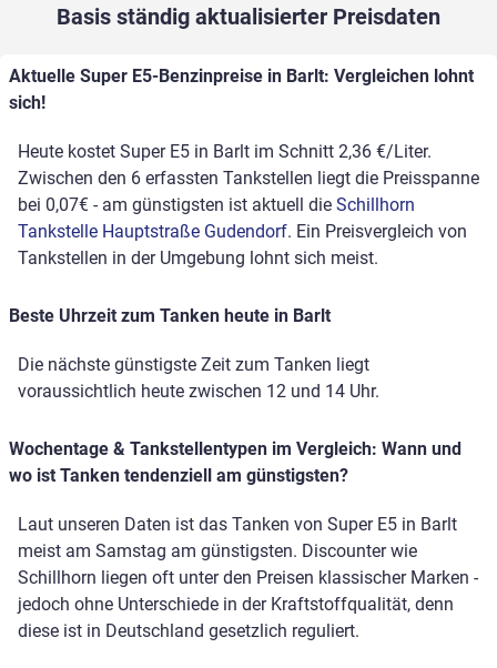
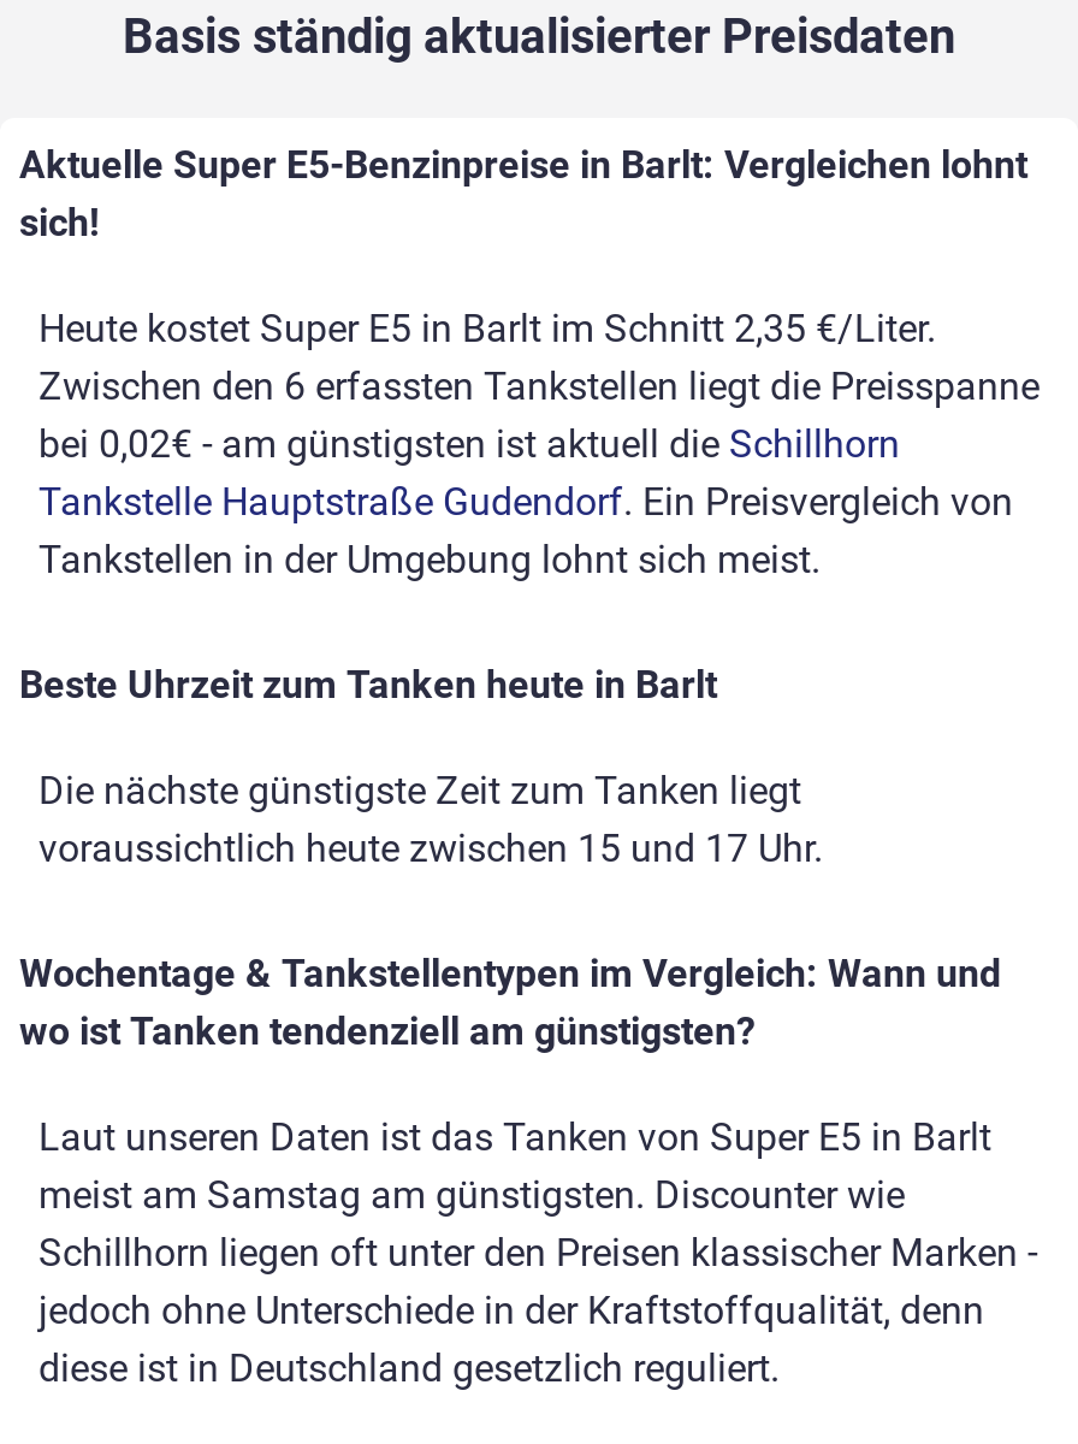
- Heute kostet Super E5 in Barlt im Schnitt 2,36 €/Liter.
+ Heute kostet Super E5 in Barlt im Schnitt 2,35 €/Liter.

- bei 0,07€ - am günstigsten ist aktuell die Schillhorn
+ bei 0,02€ - am günstigsten ist aktuell die Schillhorn

- voraussichtlich heute zwischen 12 und 14 Uhr.
+ voraussichtlich heute zwischen 15 und 17 Uhr.
